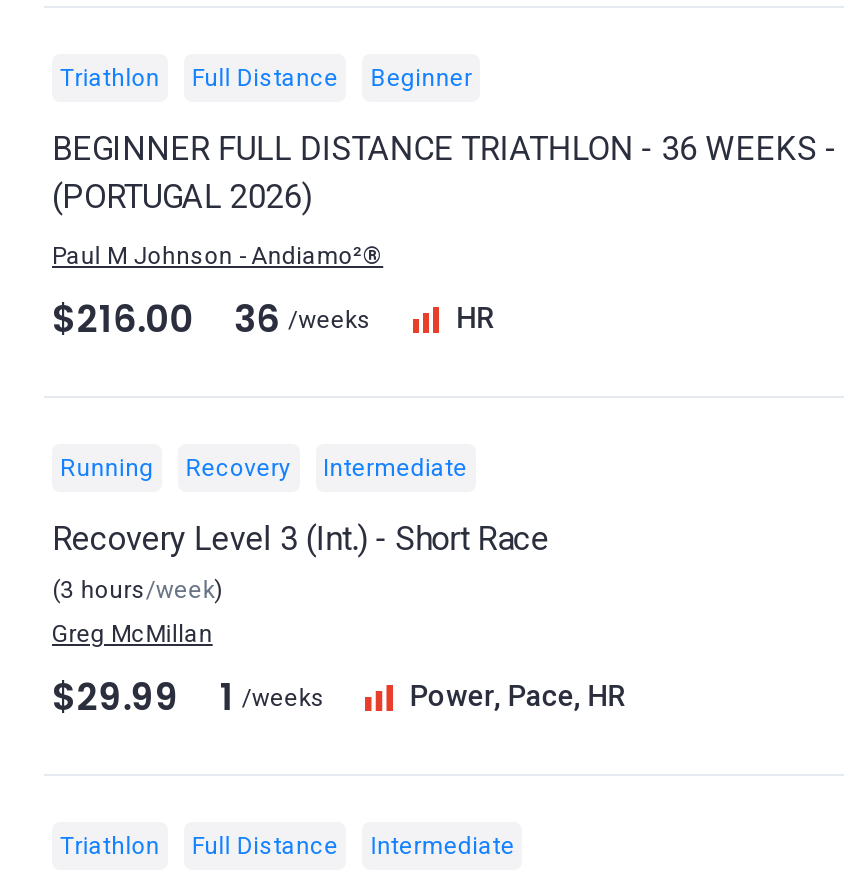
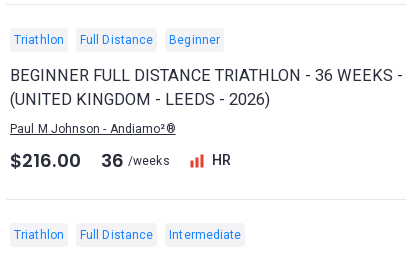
- (PORTUGAL 2026)
+ (UNITED KINGDOM - LEEDS - 2026)

- Running
- Recovery
- Intermediate
- Recovery Level 3 (Int.) - Short Race
- (3 hours/week)
- Greg McMillan
- $29.99
- 1 /weeks
- Power, Pace, HR
